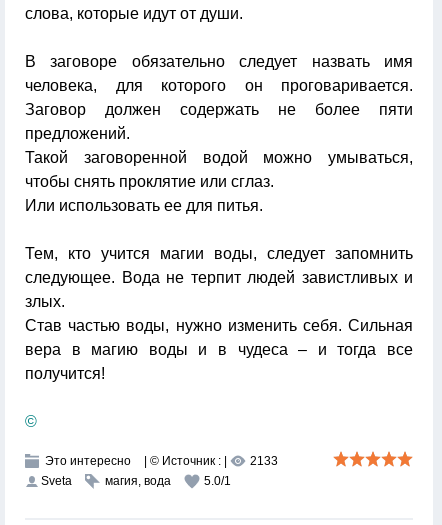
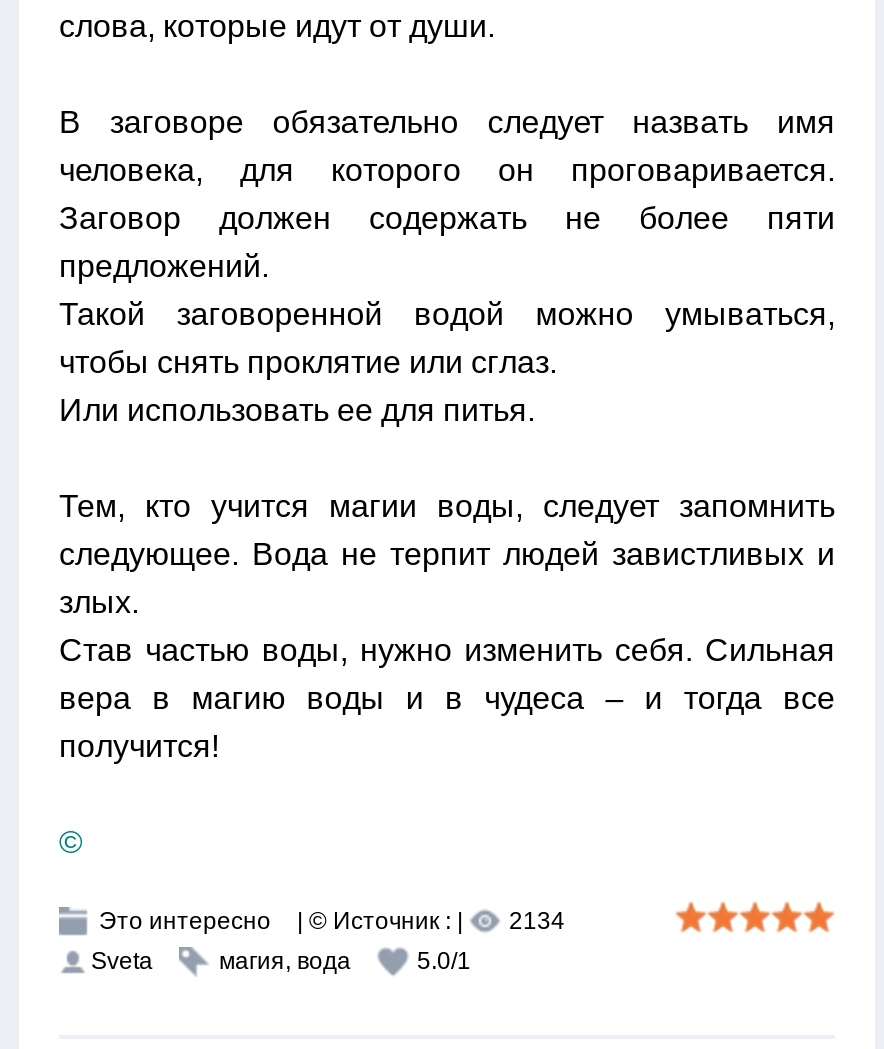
- 2133
+ 2134
